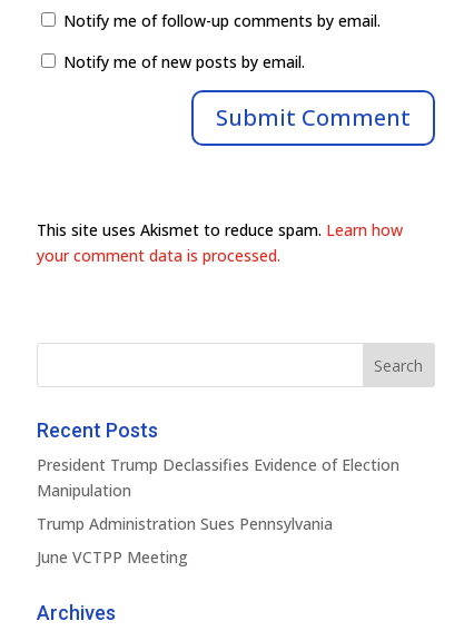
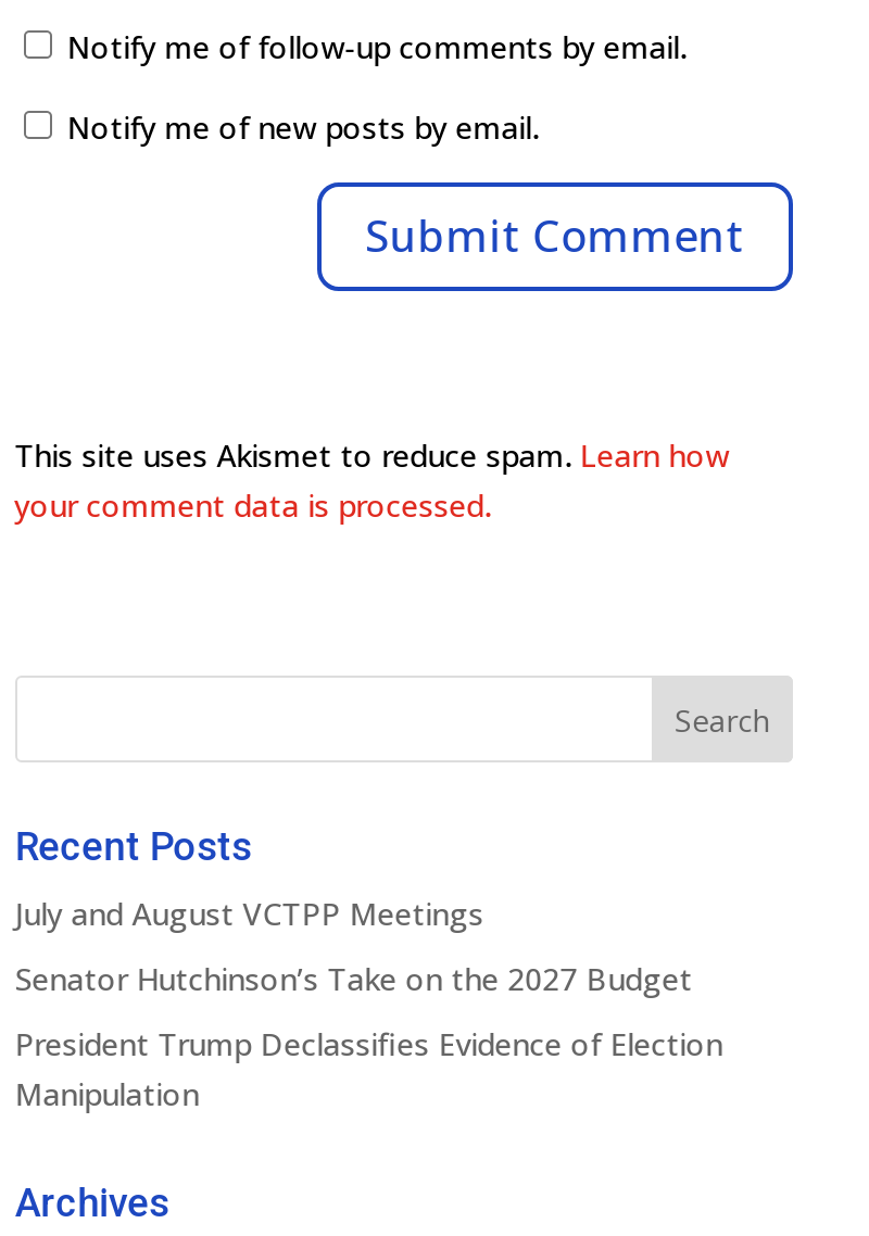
+ July and August VCTPP Meetings
+ Senator Hutchinson’s Take on the 2027 Budget

moved down: President Trump Declassifies Evidence of Election | Manipulation

- Trump Administration Sues Pennsylvania
- June VCTPP Meeting
